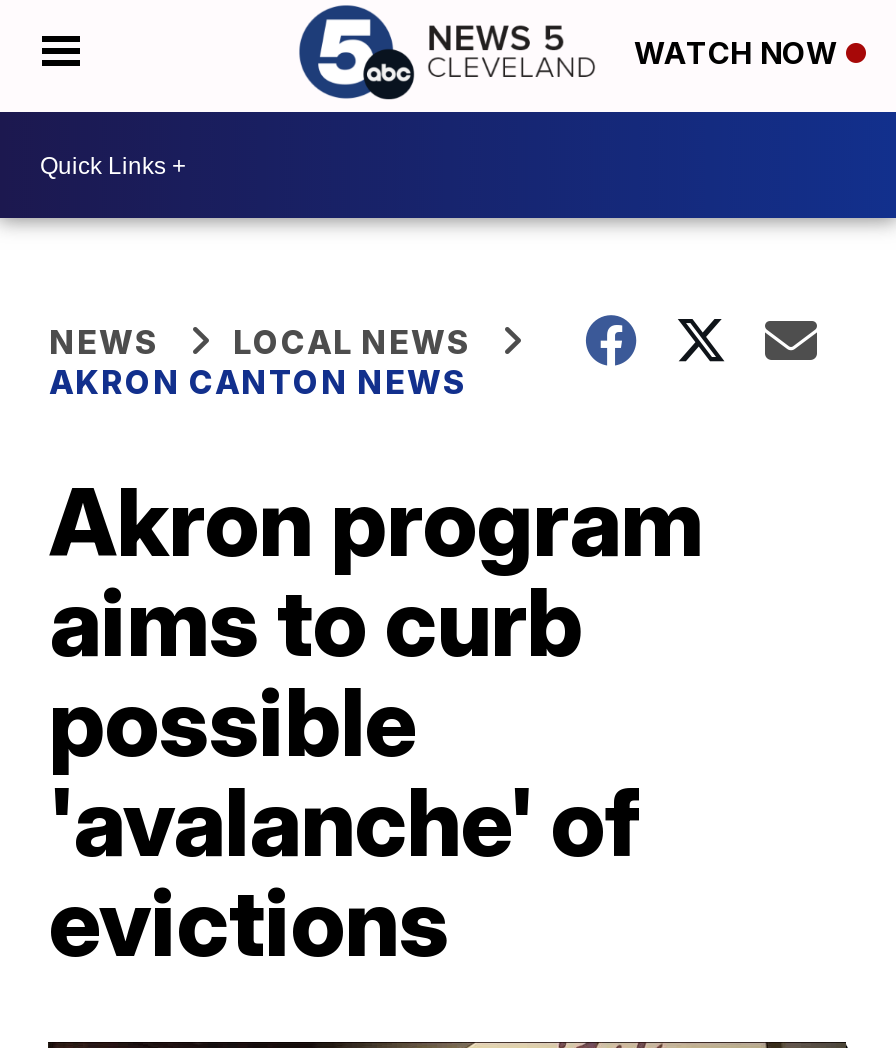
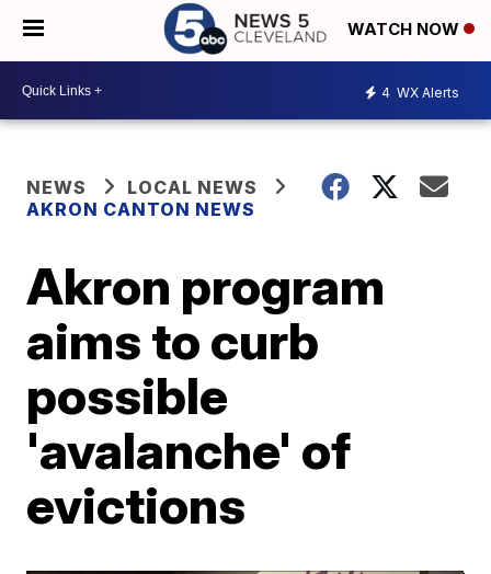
+ 4 WX Alerts
